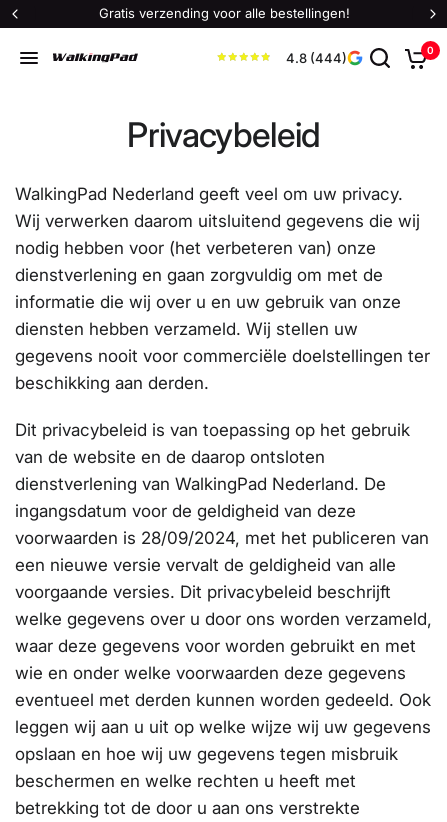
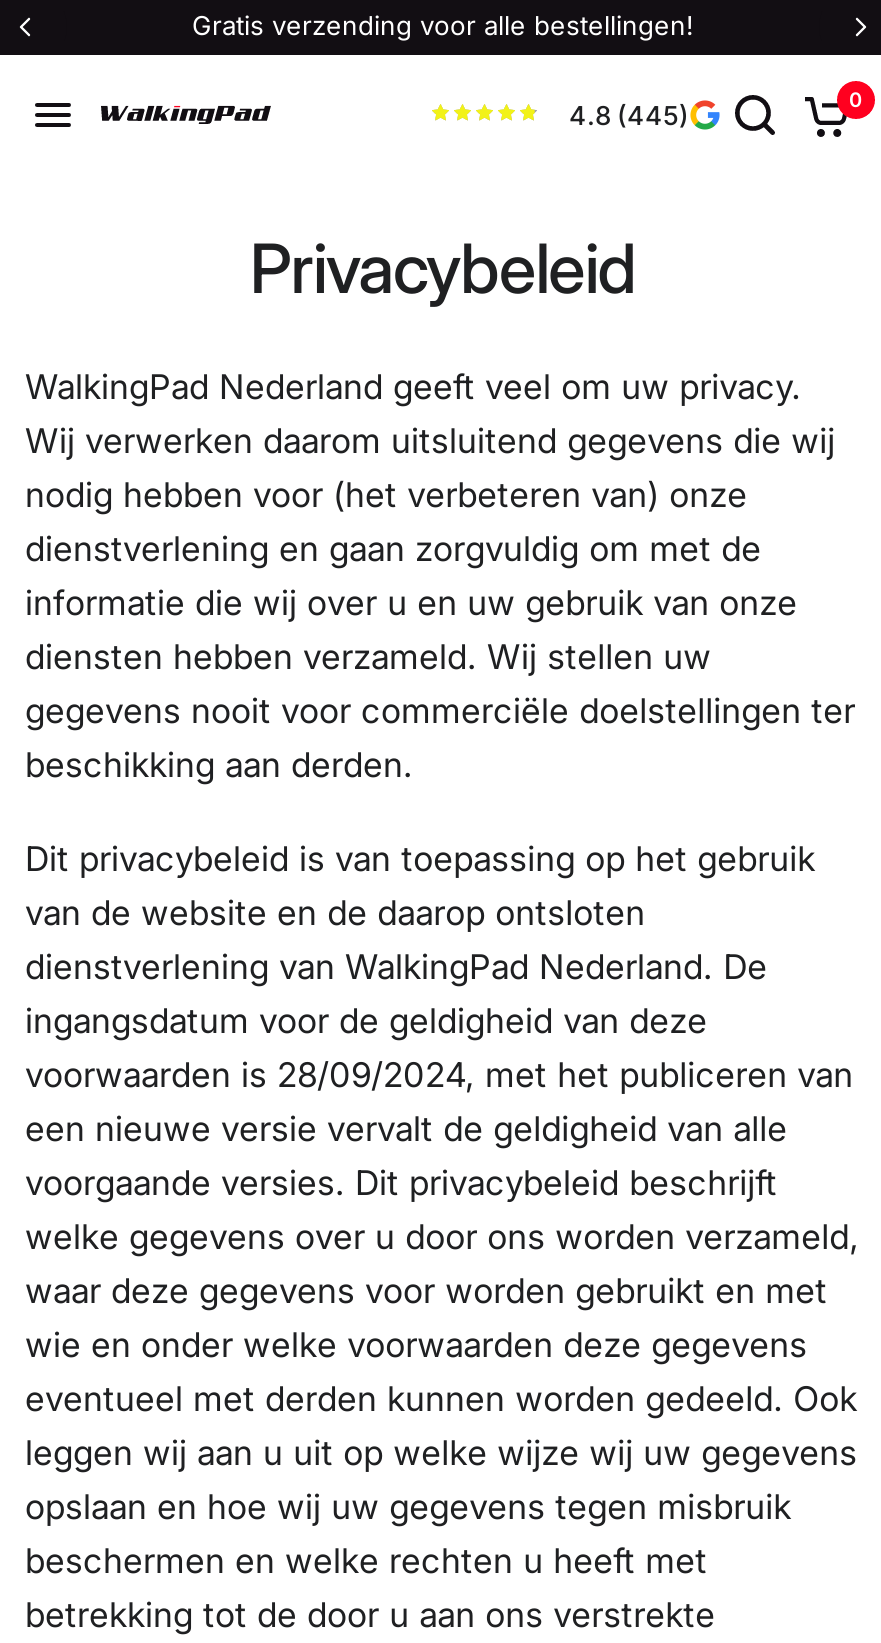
- 4.8 (444)
+ 4.8 (445)
